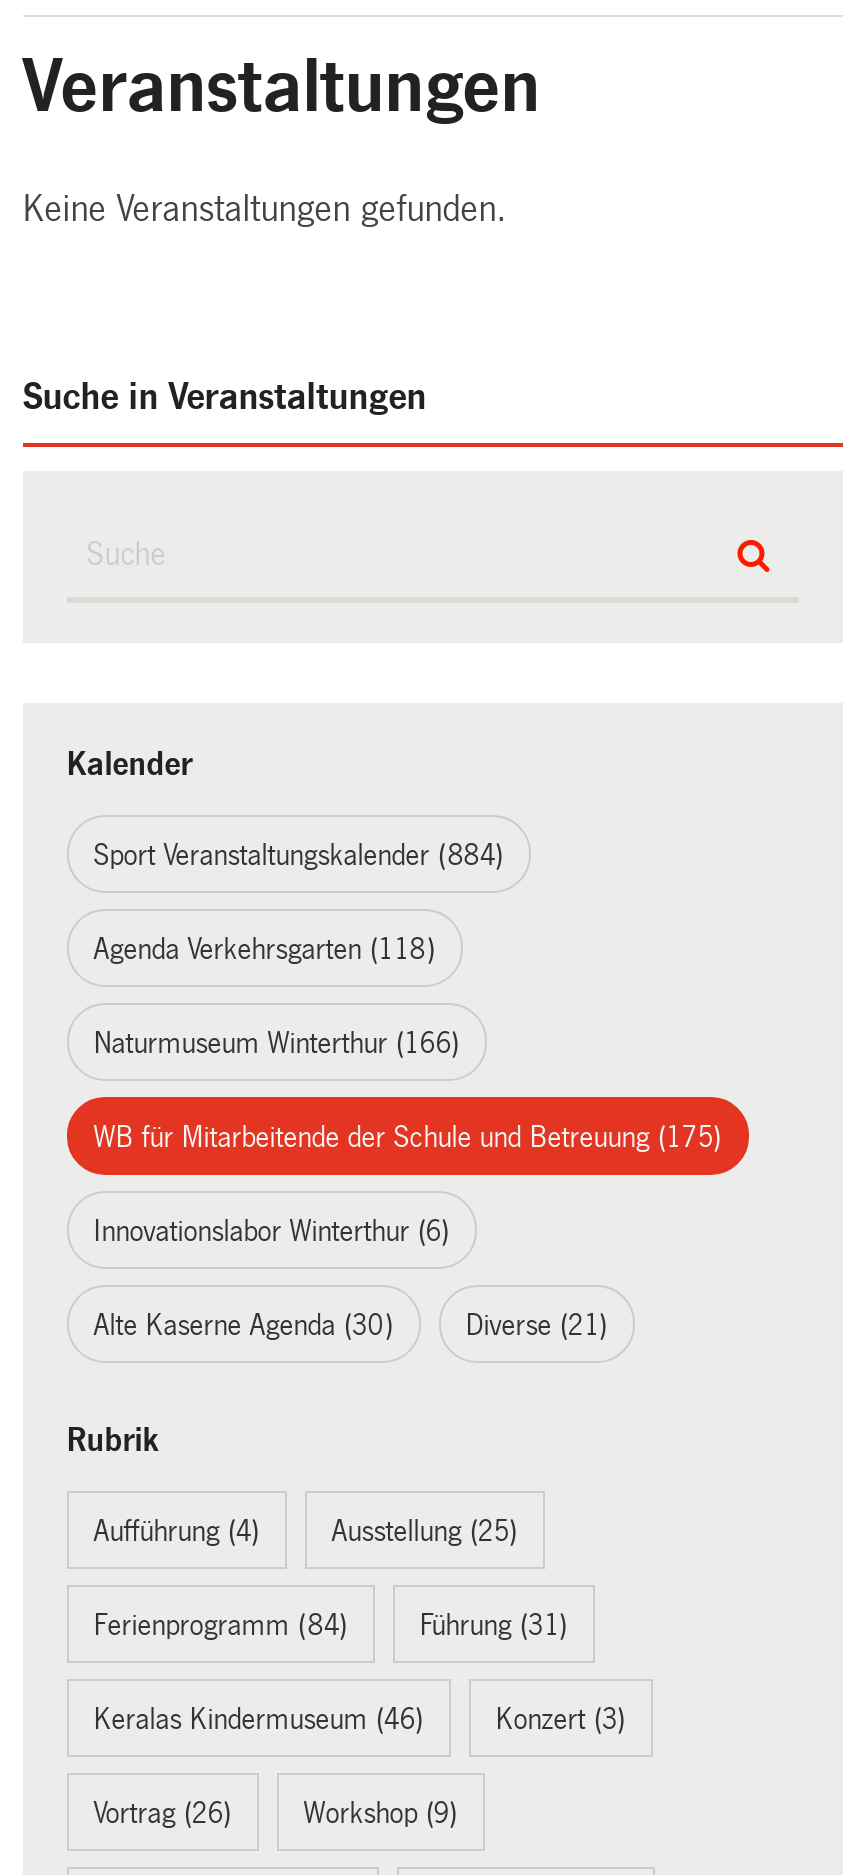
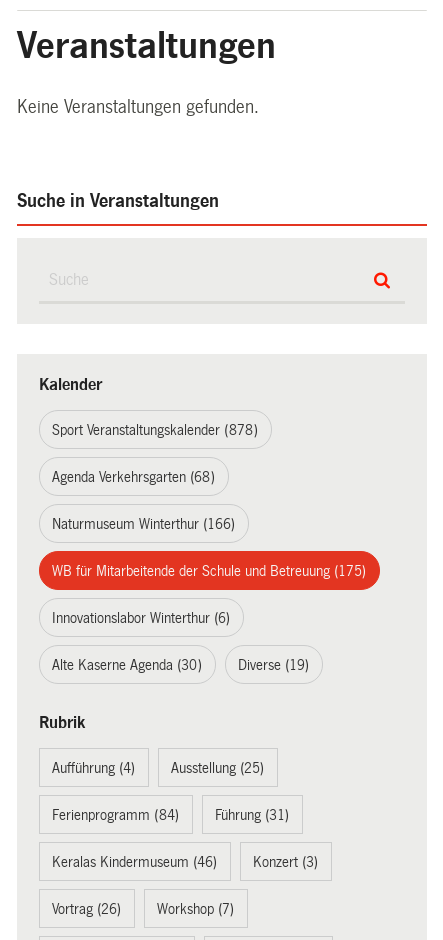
- Sport Veranstaltungskalender (884)
+ Sport Veranstaltungskalender (878)

- Agenda Verkehrsgarten (118)
+ Agenda Verkehrsgarten (68)

- Diverse (21)
+ Diverse (19)

- Workshop (9)
+ Workshop (7)
